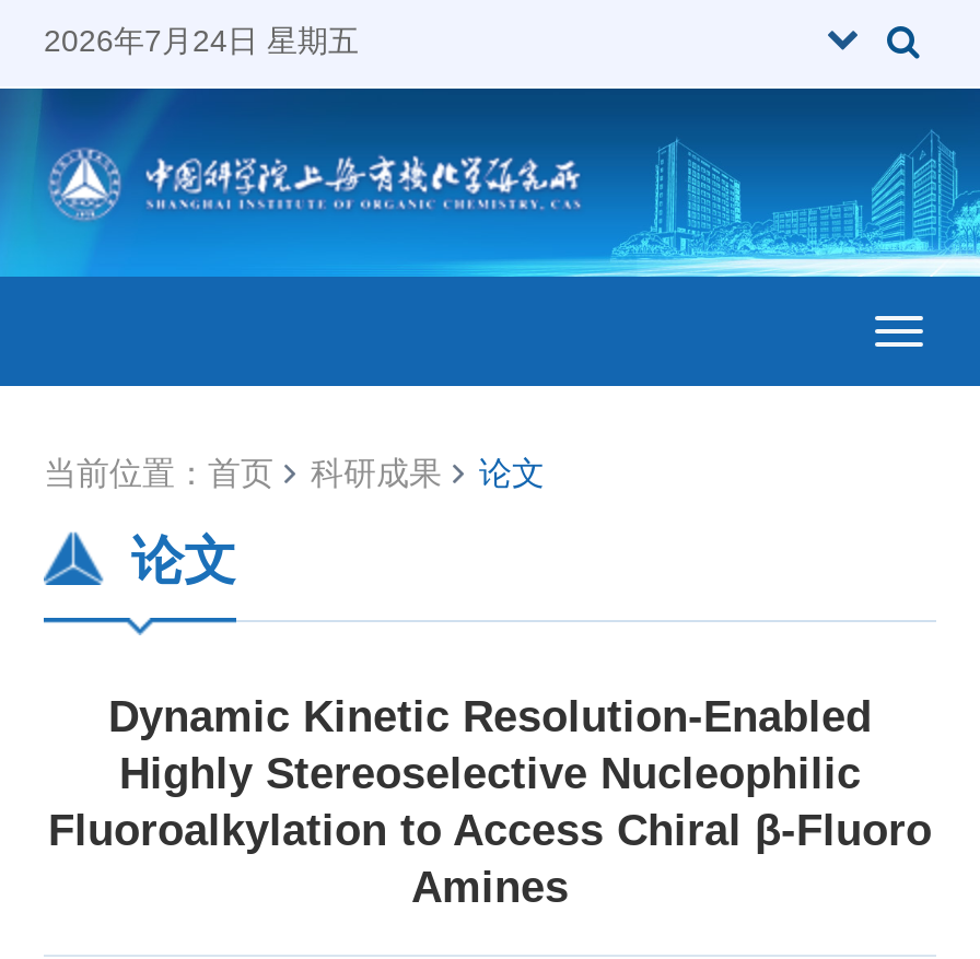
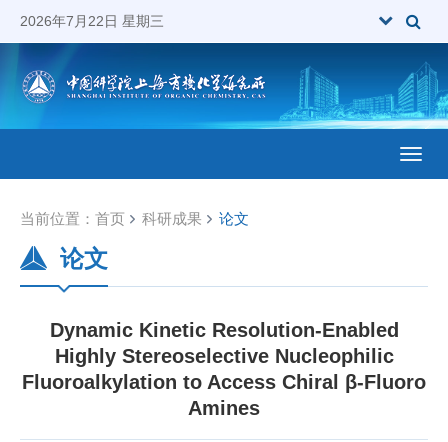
- 2026年7月24日 星期五
+ 2026年7月22日 星期三
